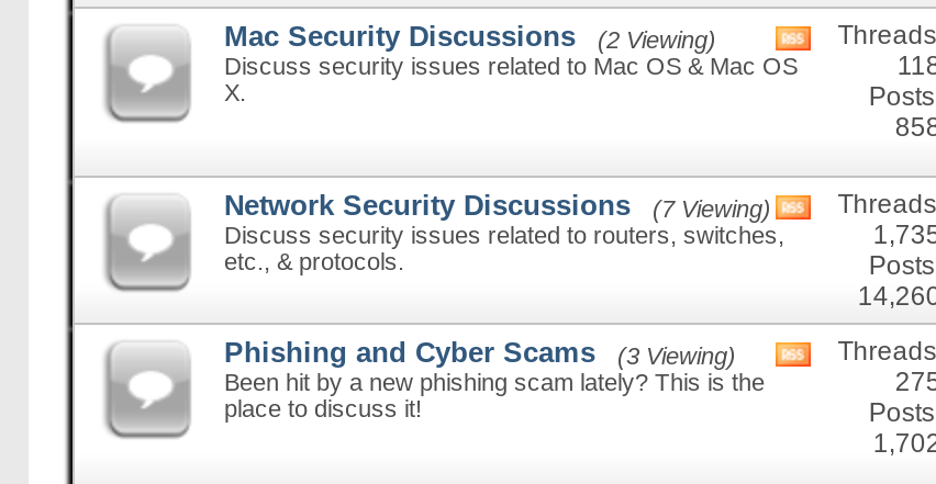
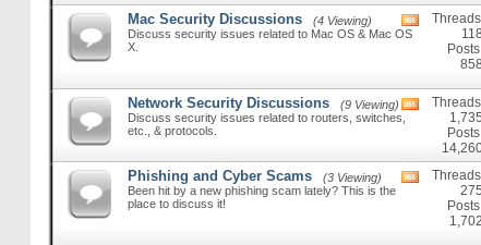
- Mac Security Discussions (2 Viewing)
+ Mac Security Discussions (4 Viewing)

- (7 Viewing)
+ (9 Viewing)
